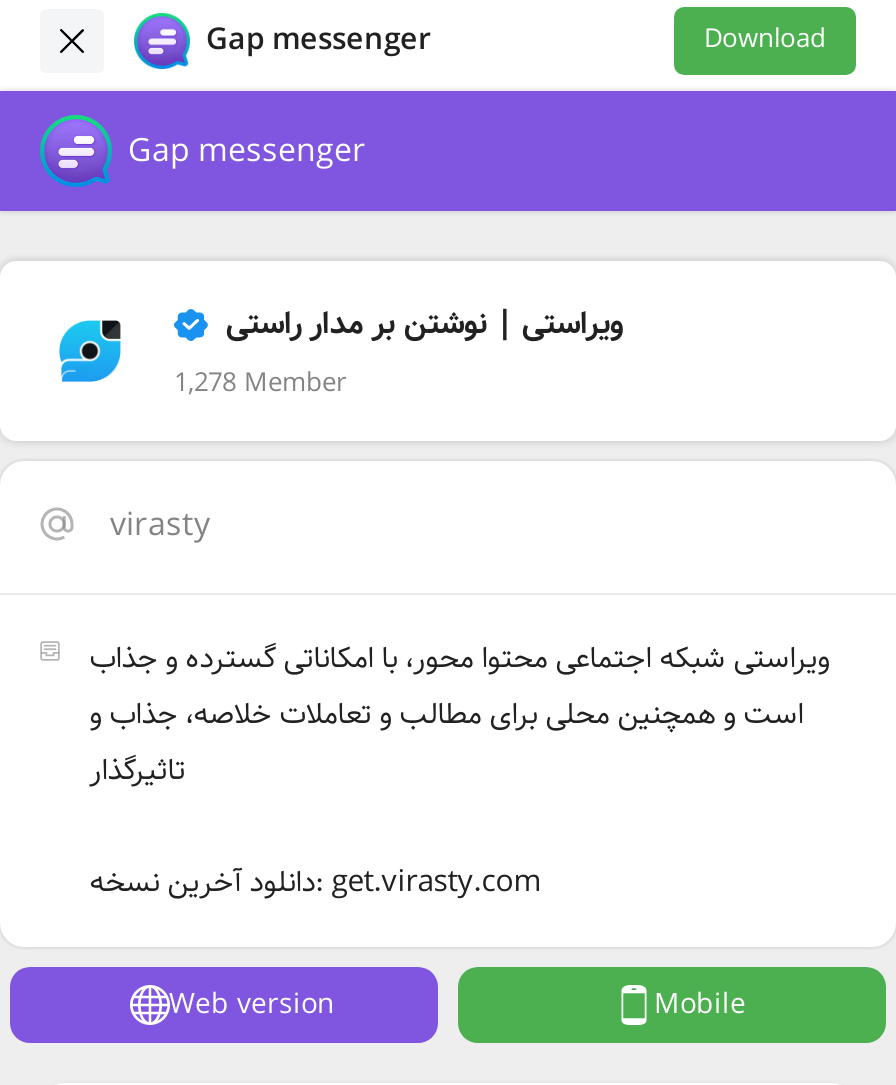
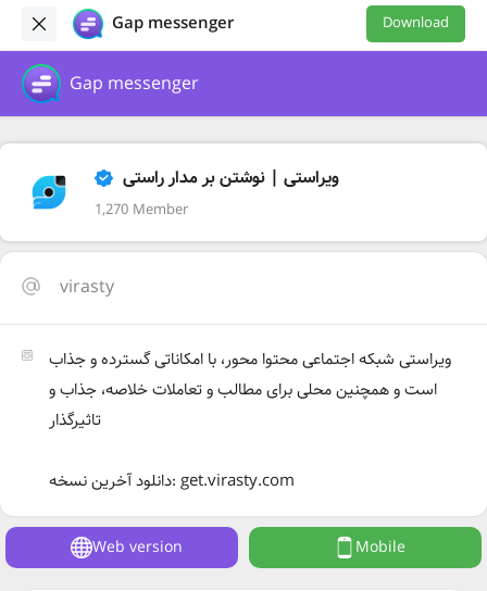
- 1,278 Member
+ 1,270 Member
